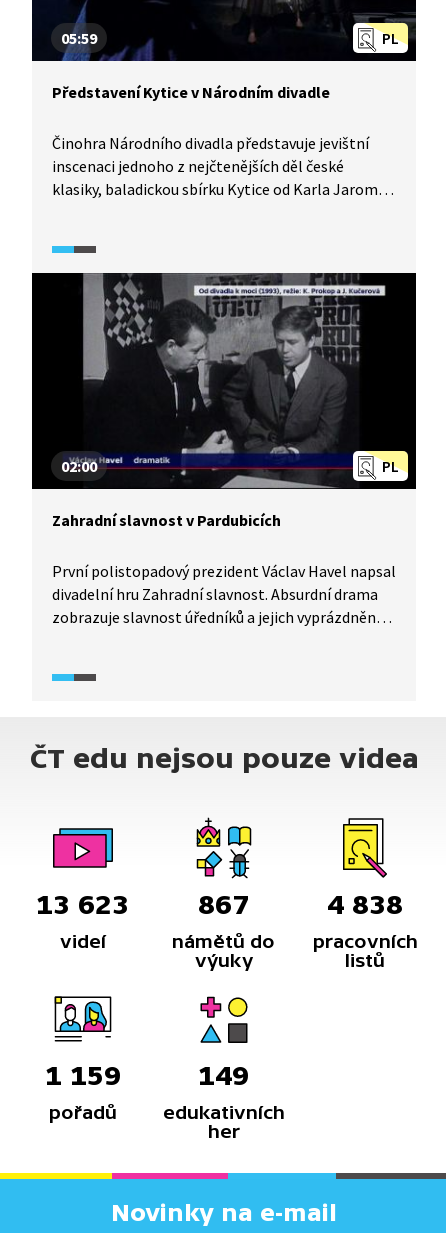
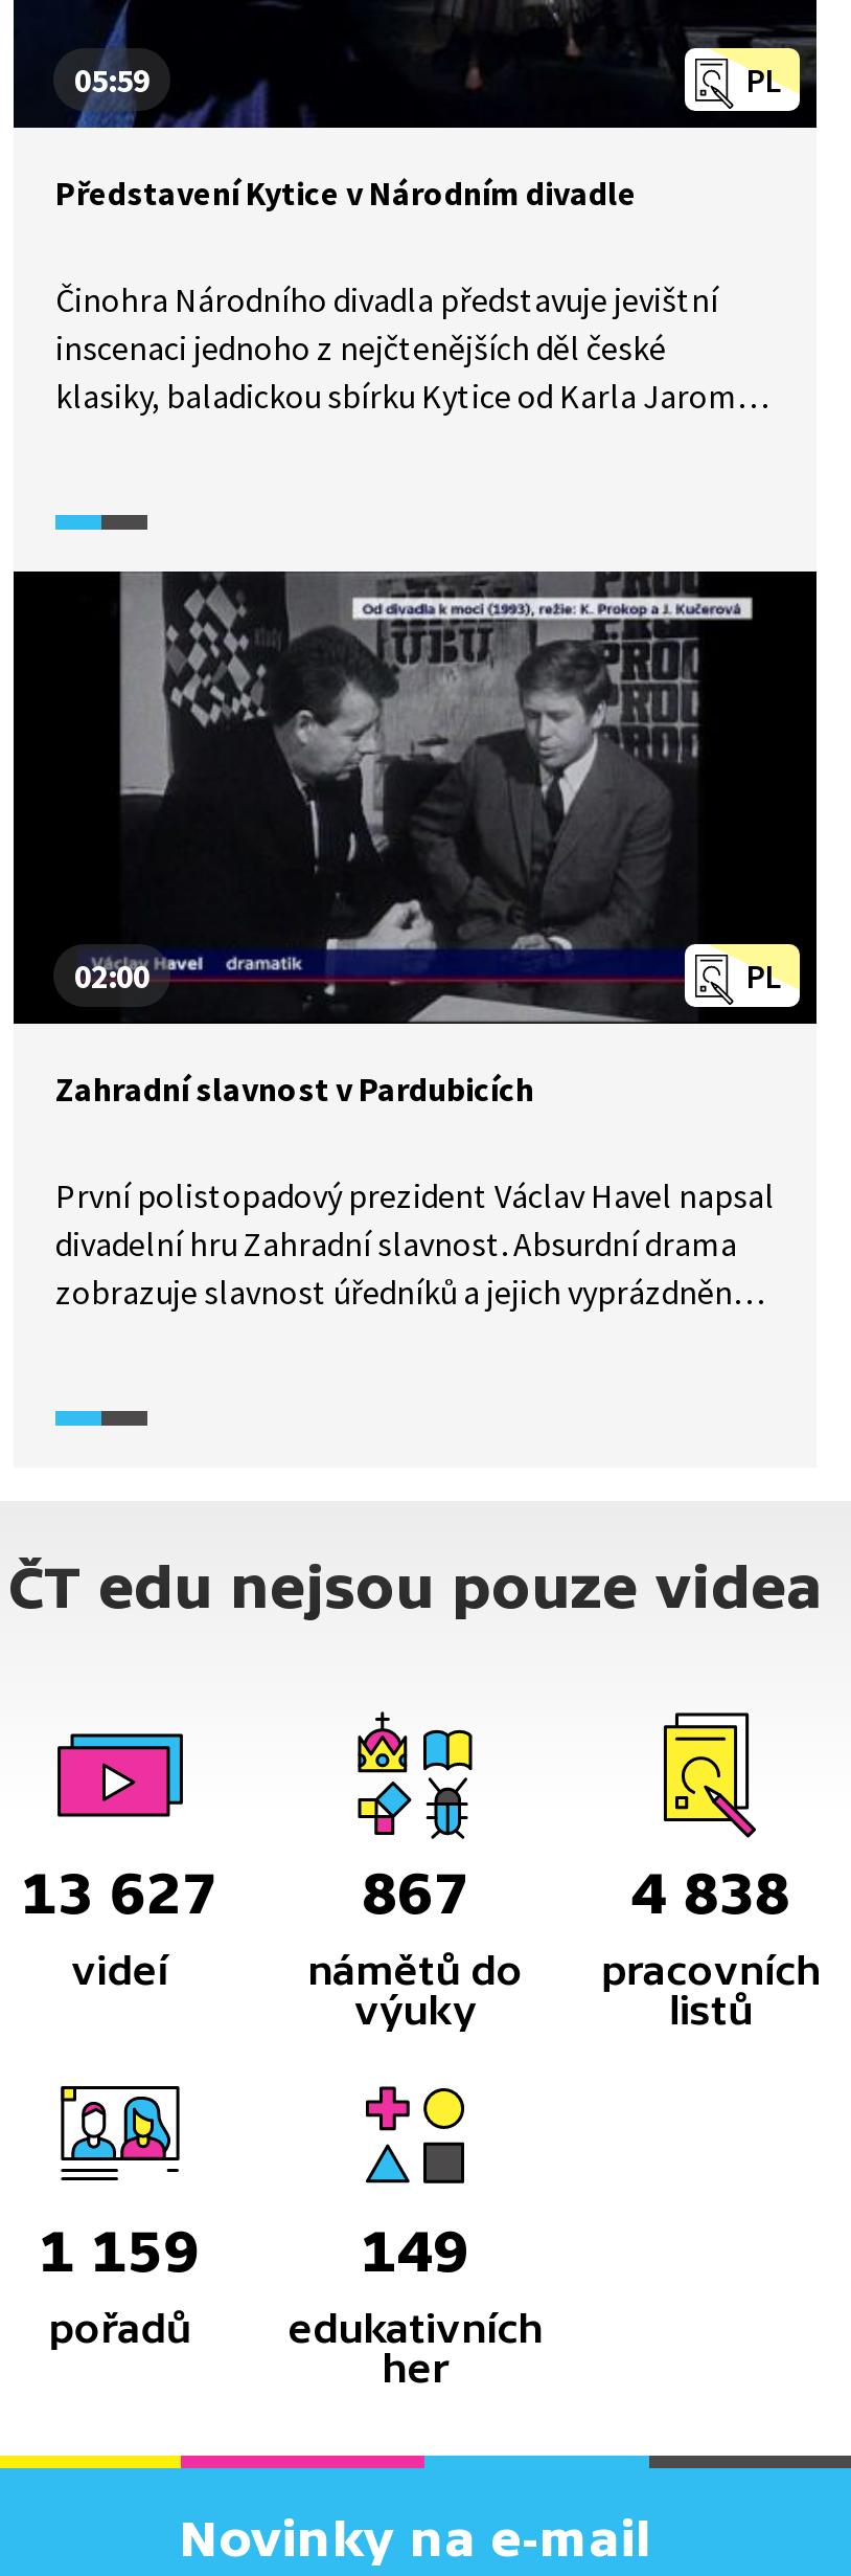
- 13 623
+ 13 627
